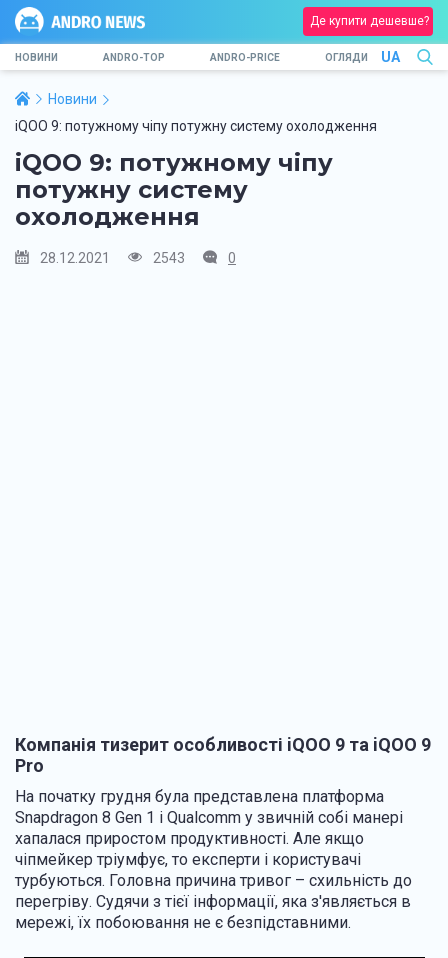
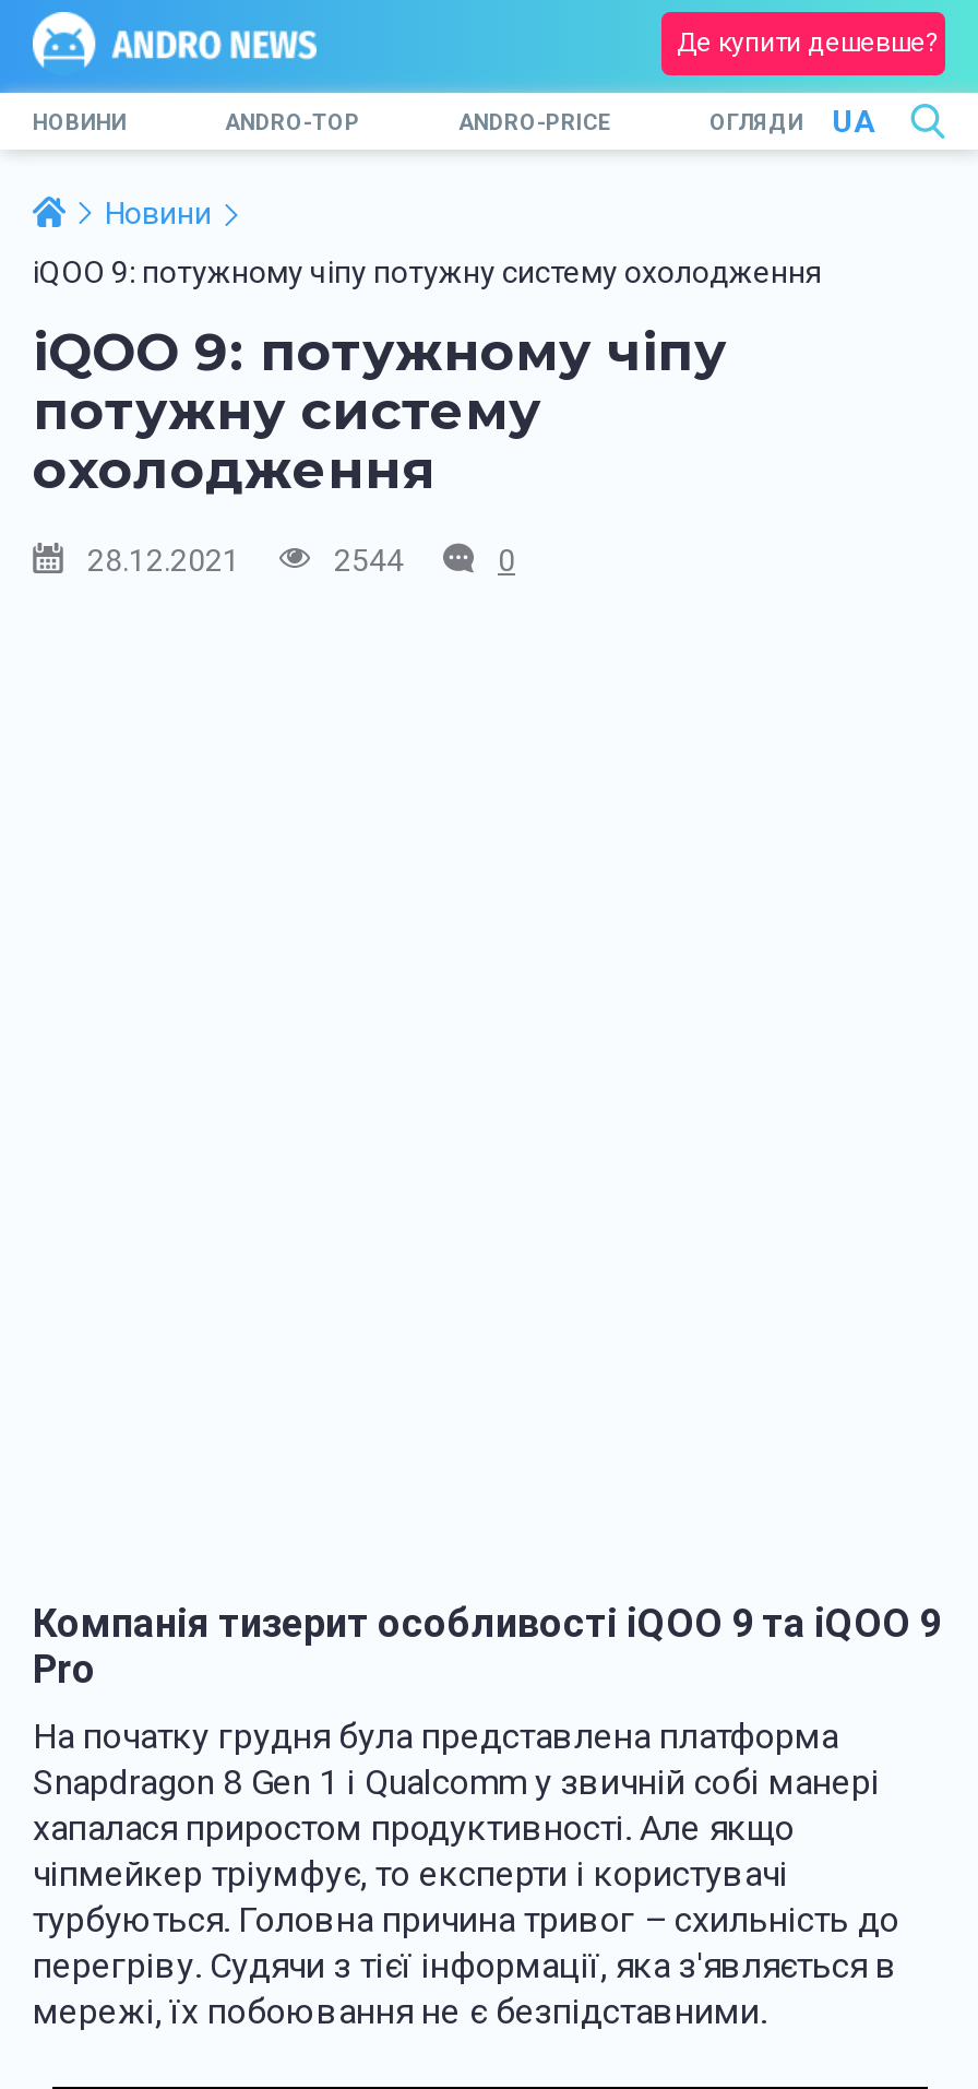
- 2543
+ 2544
